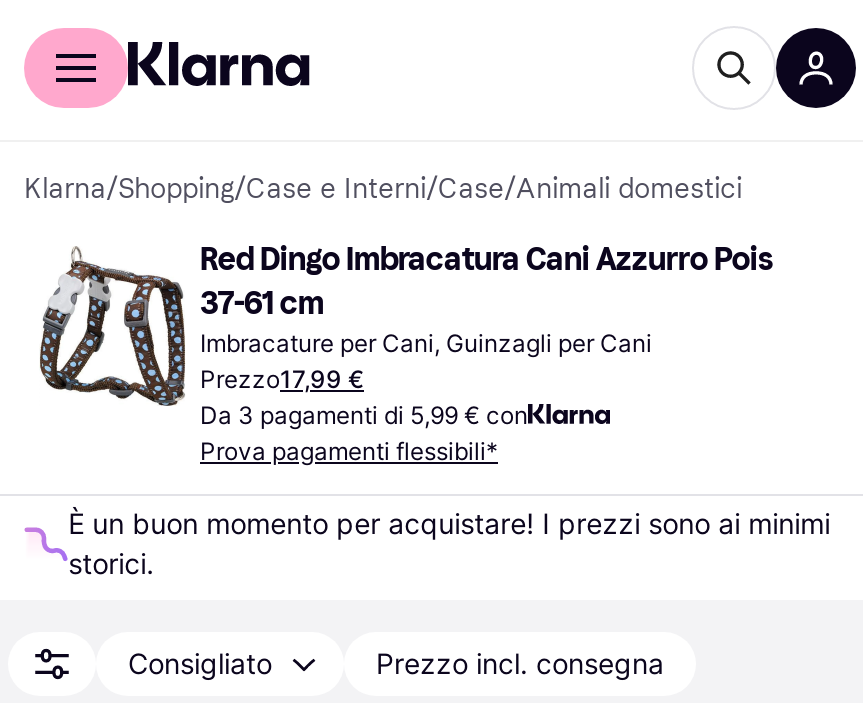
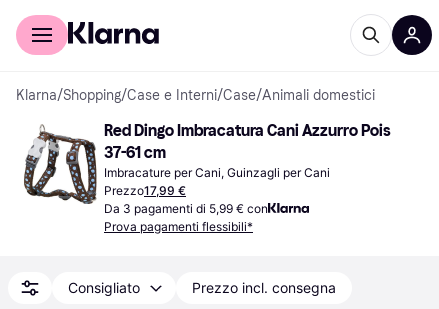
- È un buon momento per acquistare! I prezzi sono ai minimi
- storici.
